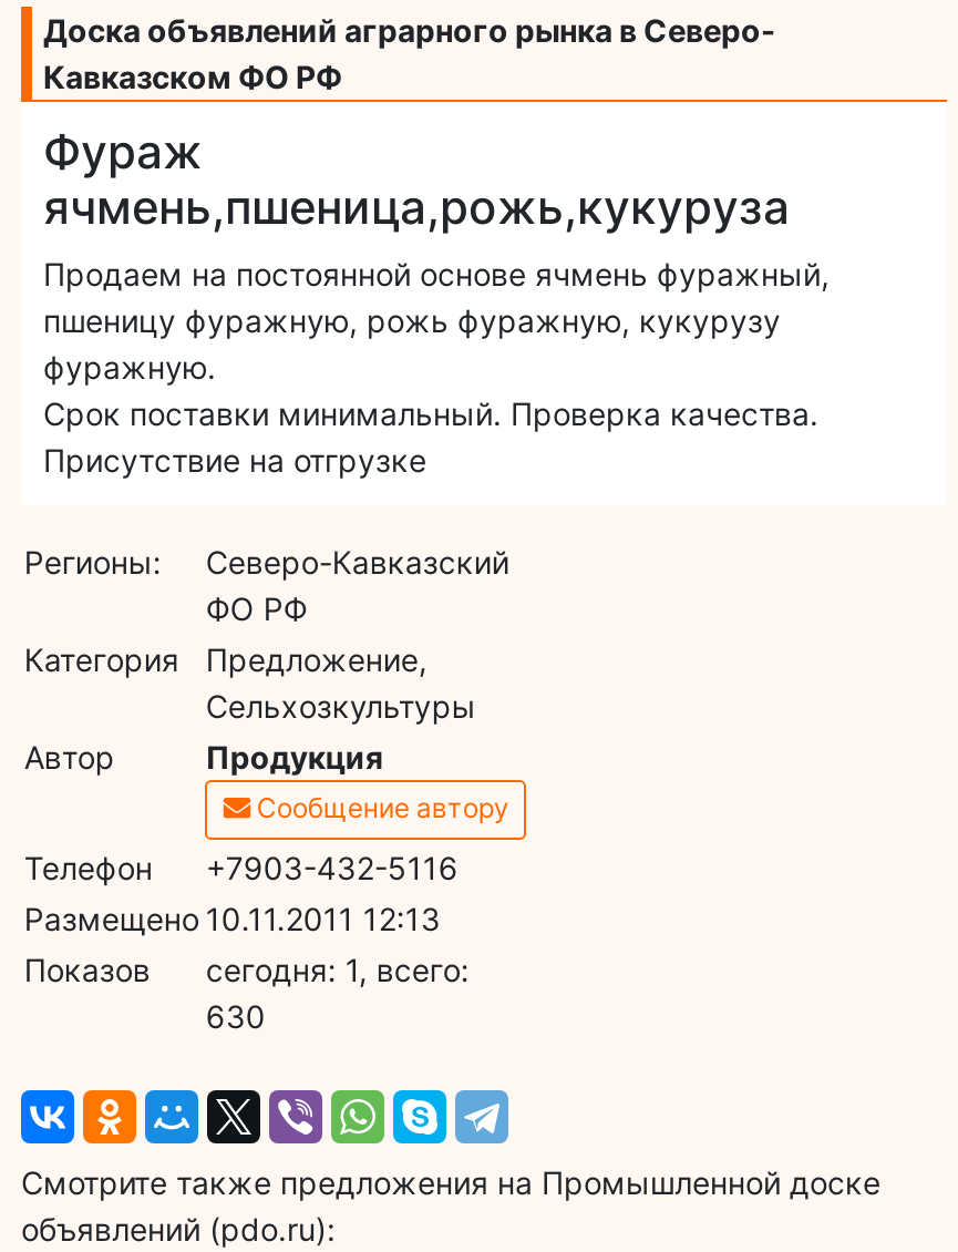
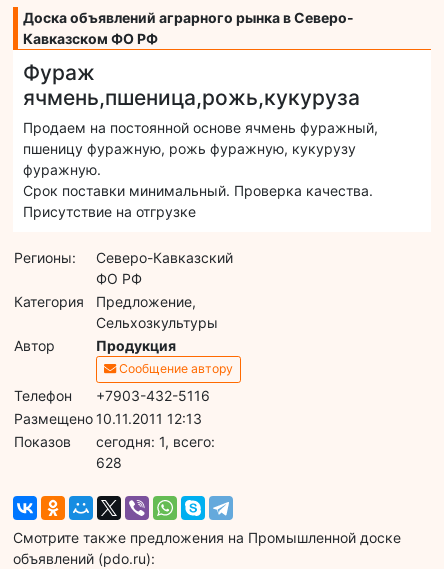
- 630
+ 628
